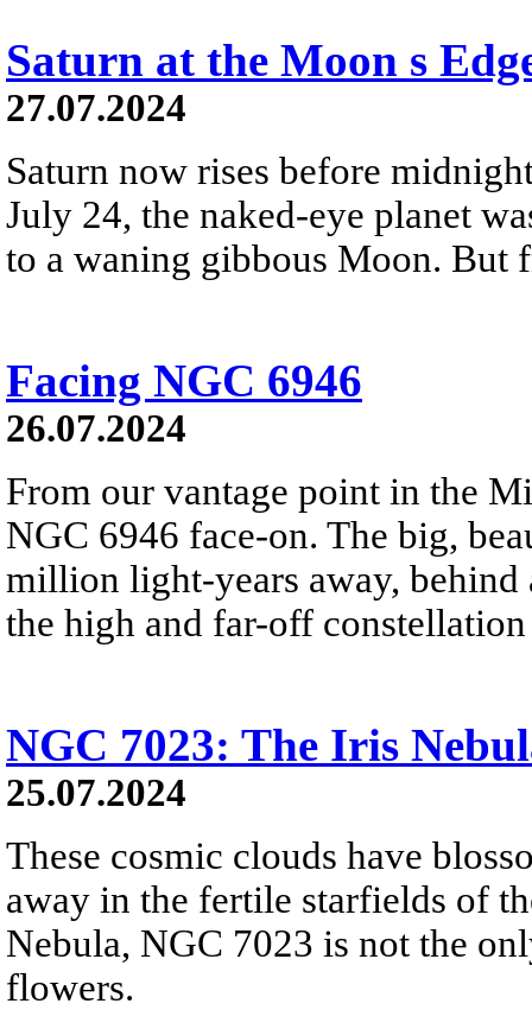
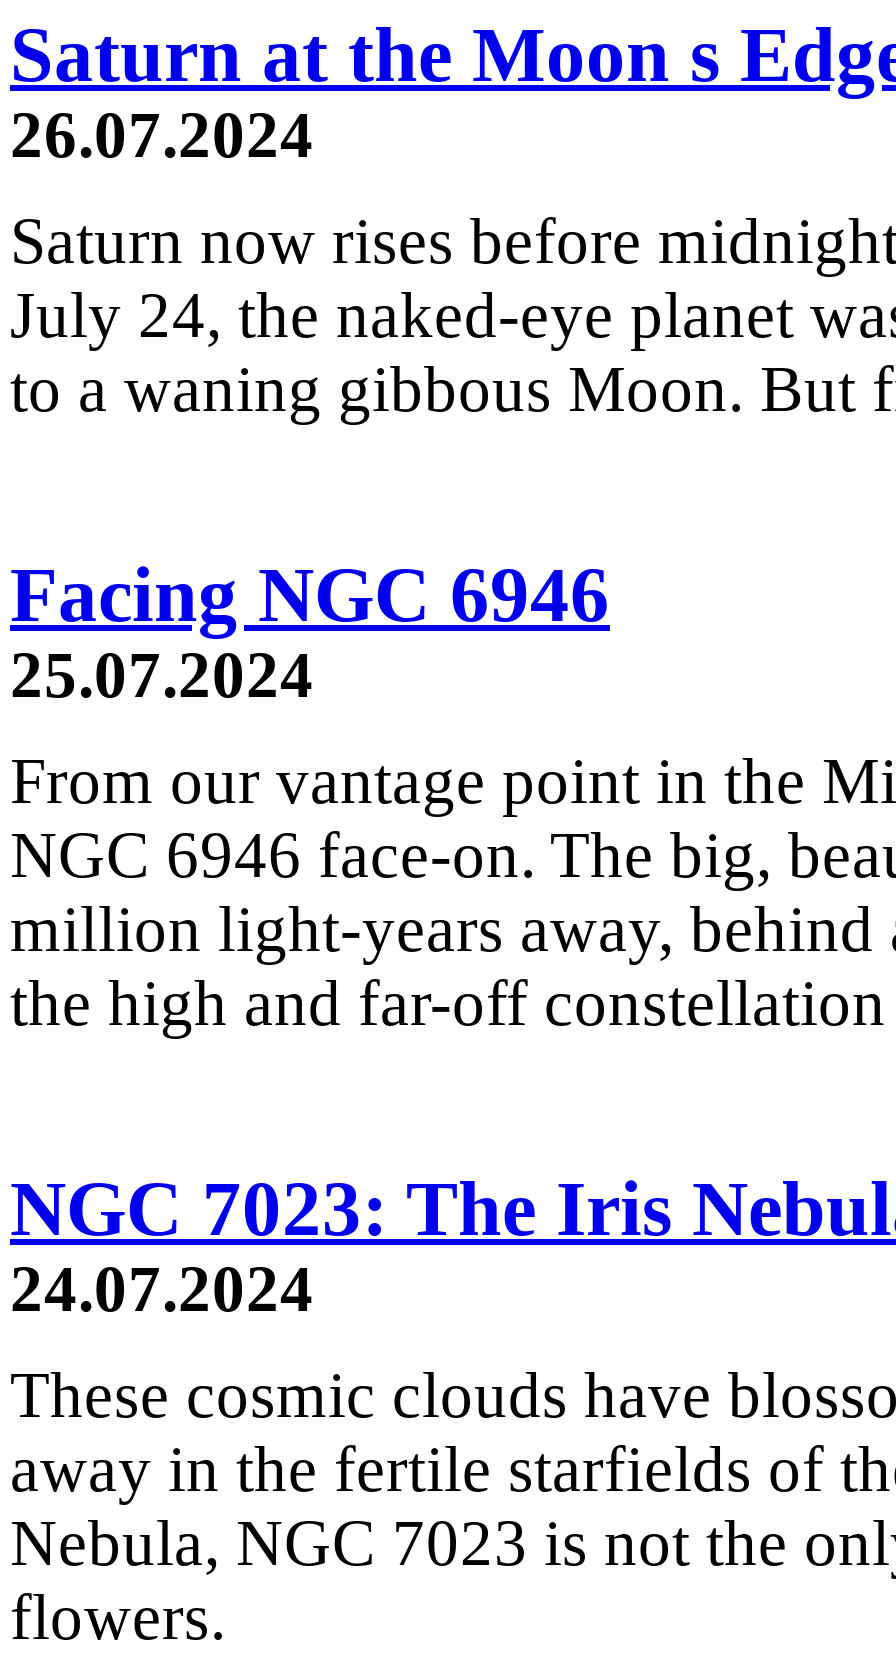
- 27.07.2024
+ 26.07.2024

- 26.07.2024
+ 25.07.2024

- 25.07.2024
+ 24.07.2024
